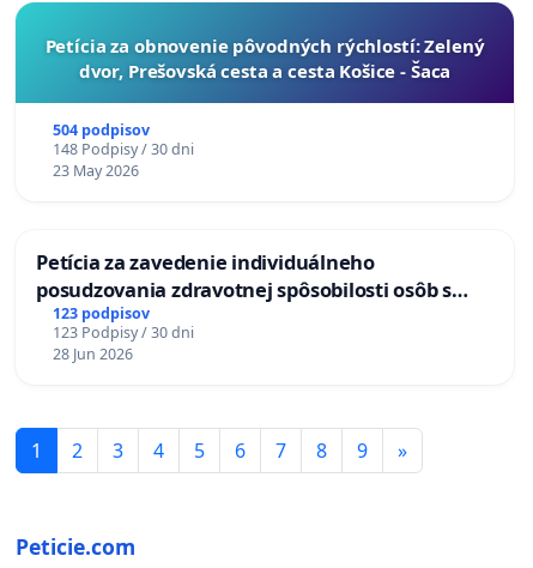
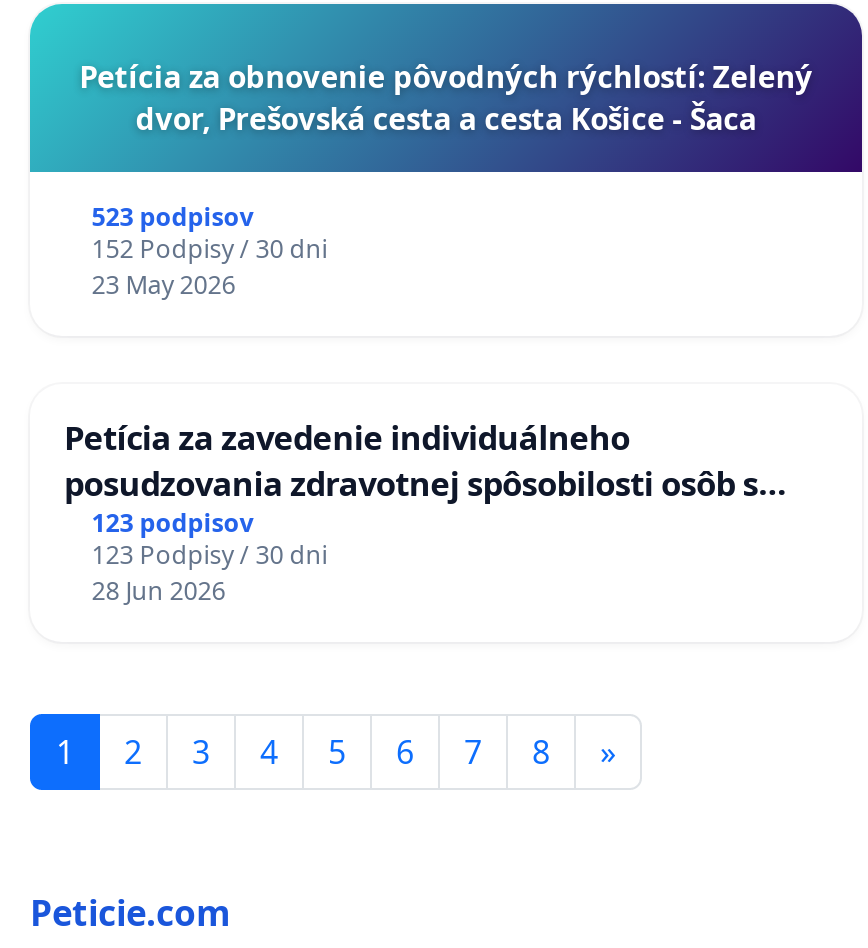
- 504 podpisov
+ 523 podpisov

- 148 Podpisy / 30 dni
+ 152 Podpisy / 30 dni

- 9
